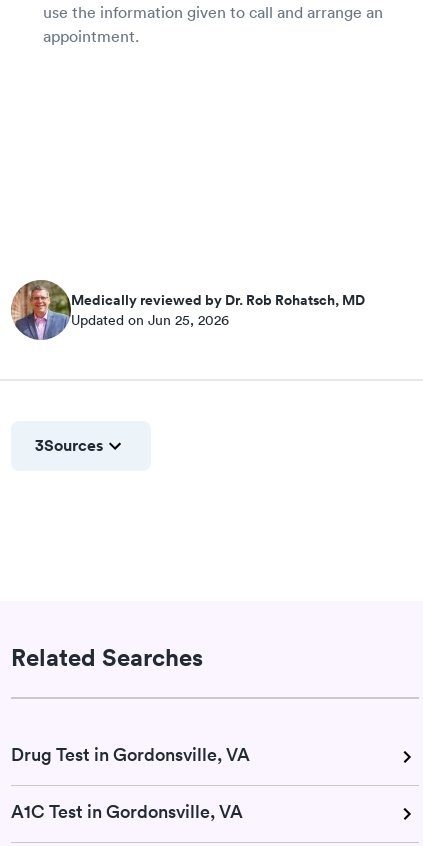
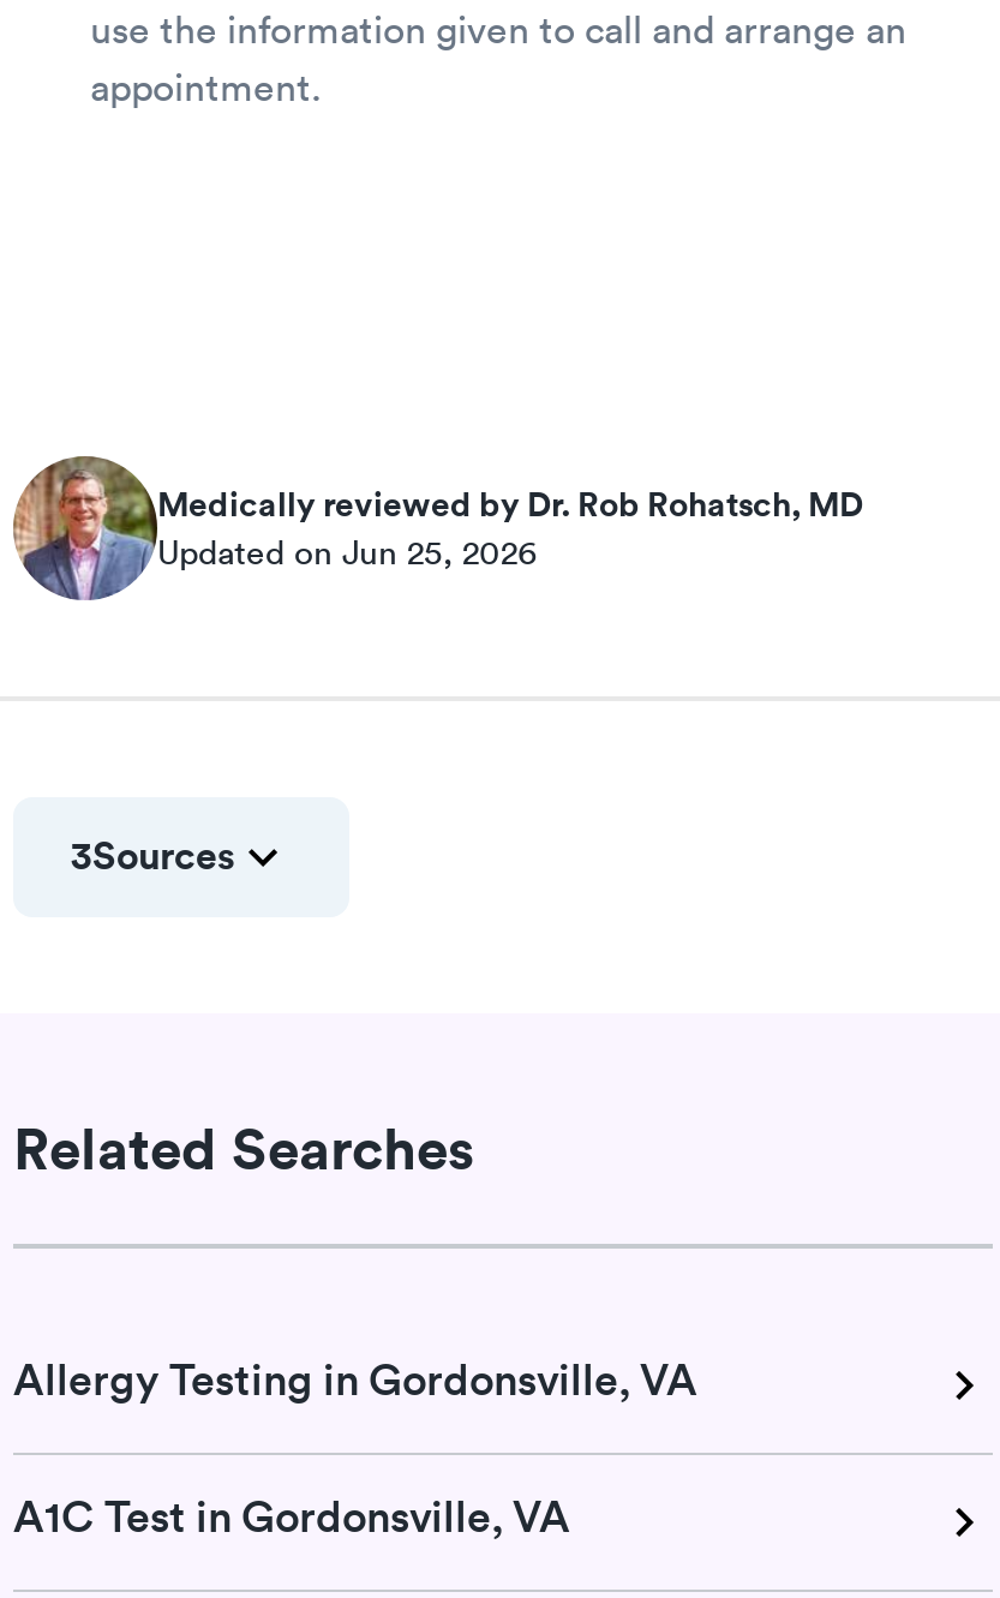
- Drug Test in Gordonsville, VA
+ Allergy Testing in Gordonsville, VA
